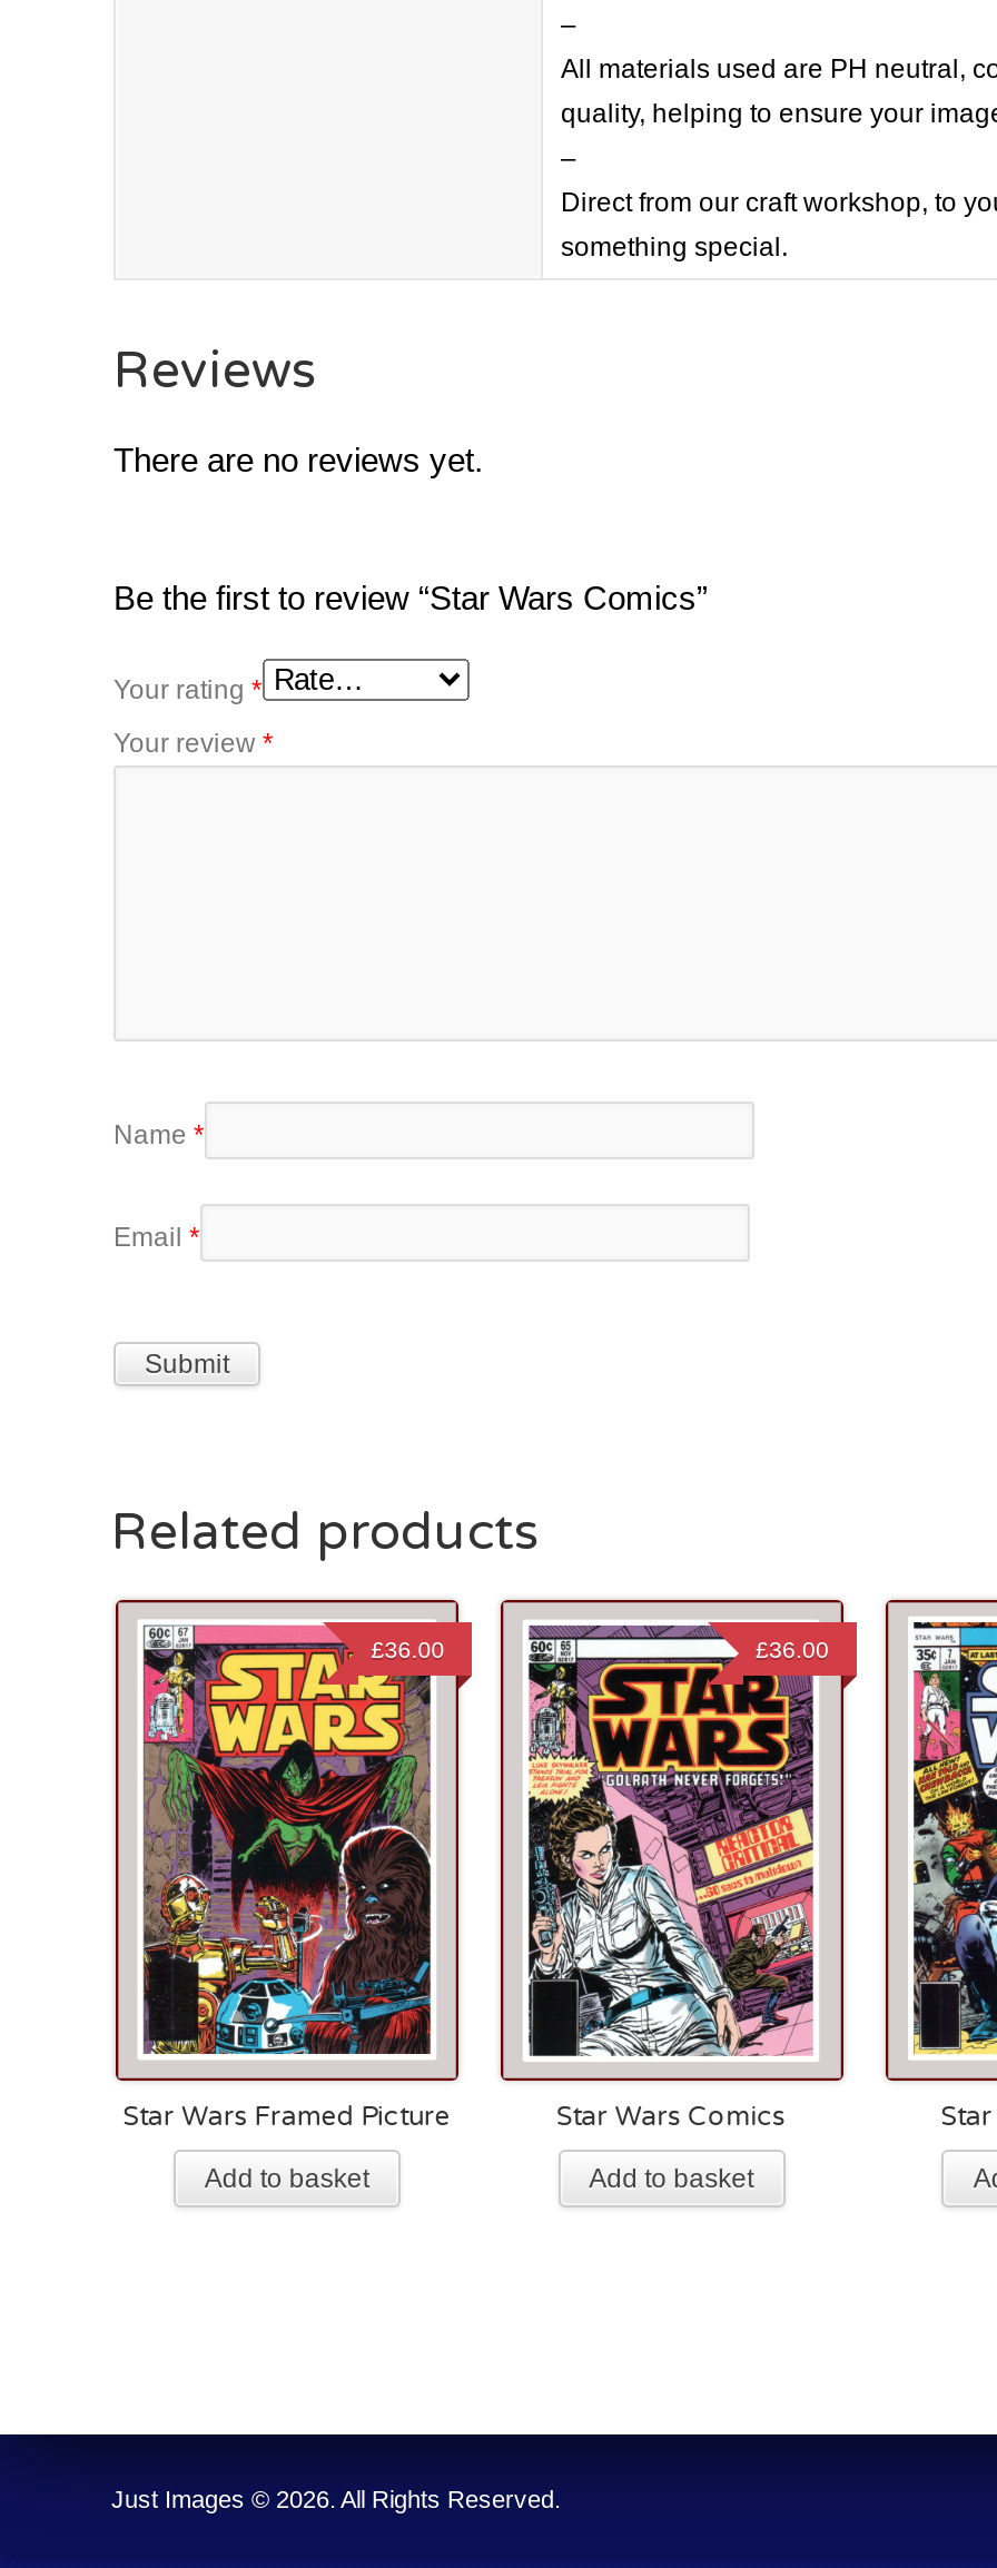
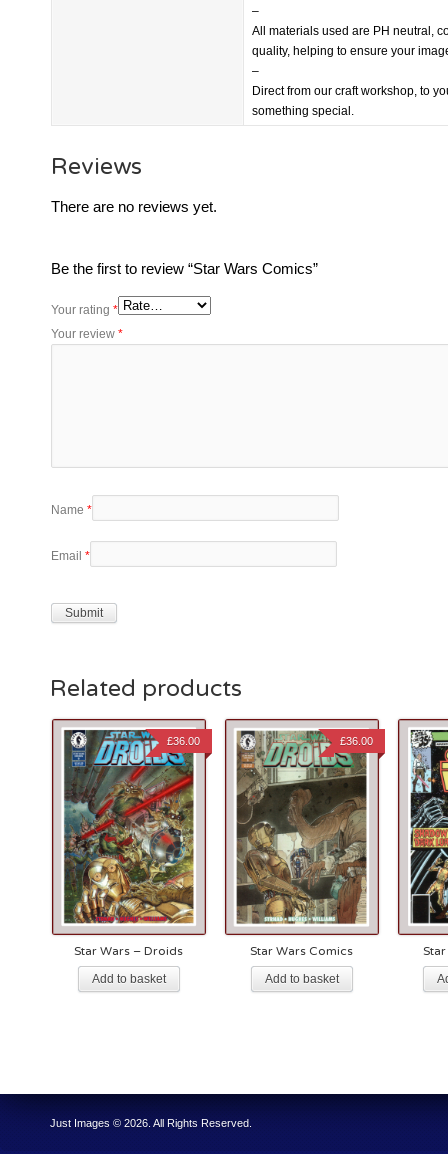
- [image]
- Star Wars Framed Picture
+ [image]
+ Star Wars – Droids

- [image]
+ [image]

- [image]
+ [image]
